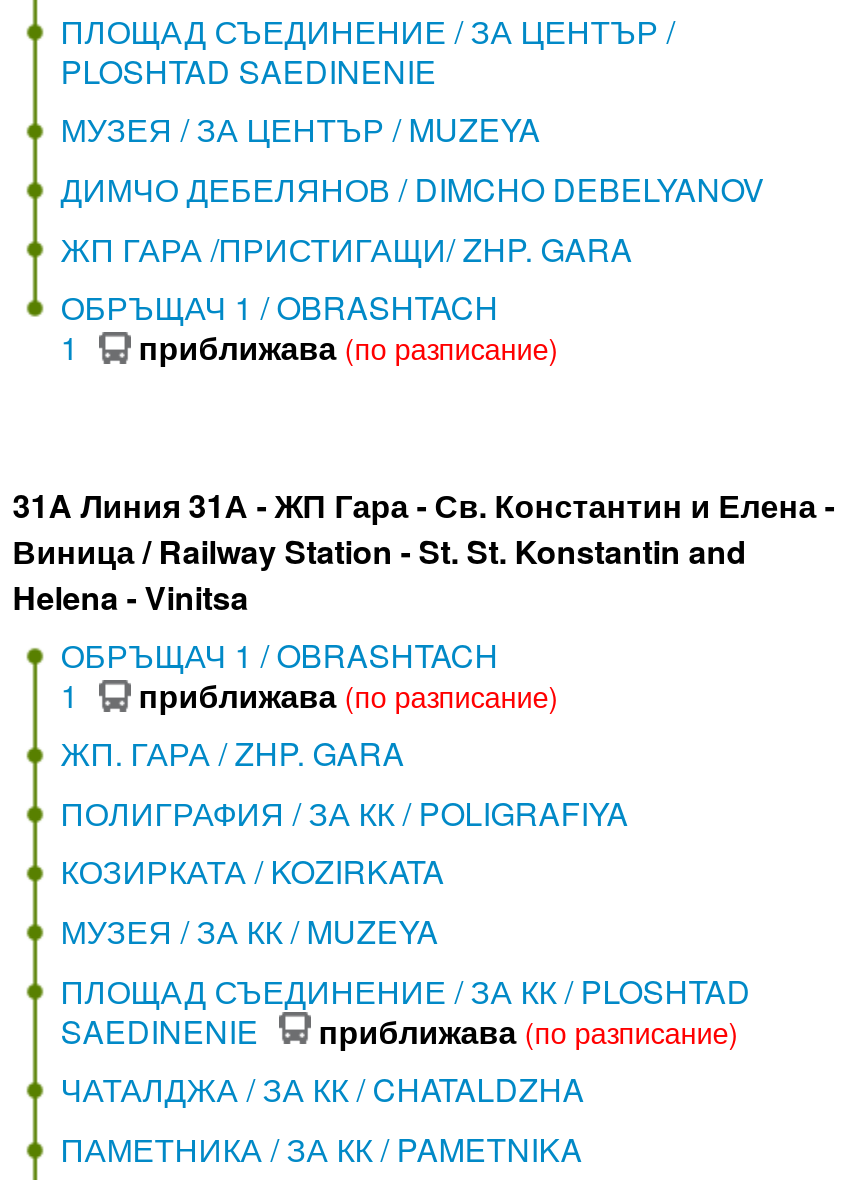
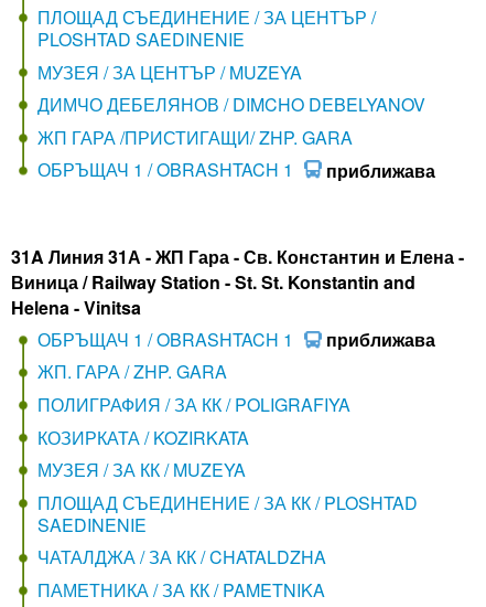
- ОБРЪЩАЧ 1 / OBRASHTACH
- 1
- приближава (по разписание)
+ ОБРЪЩАЧ 1 / OBRASHTACH 1
+ приближава

- ОБРЪЩАЧ 1 / OBRASHTACH
- 1
- приближава (по разписание)
+ ОБРЪЩАЧ 1 / OBRASHTACH 1
+ приближава

- приближава (по разписание)
